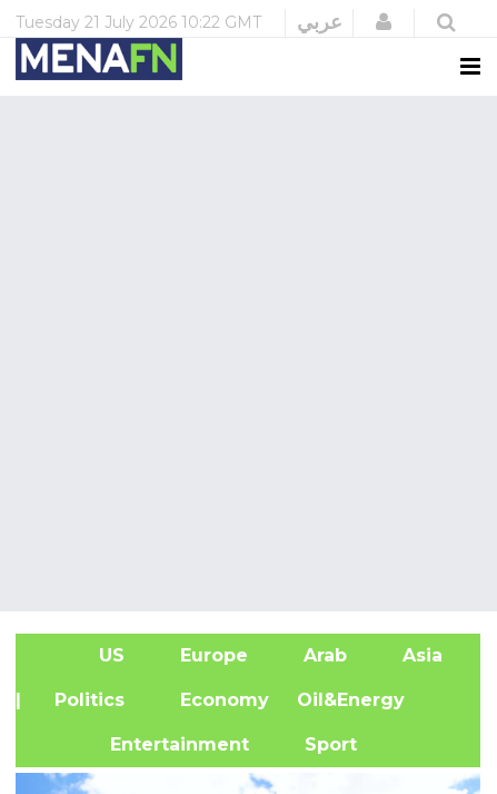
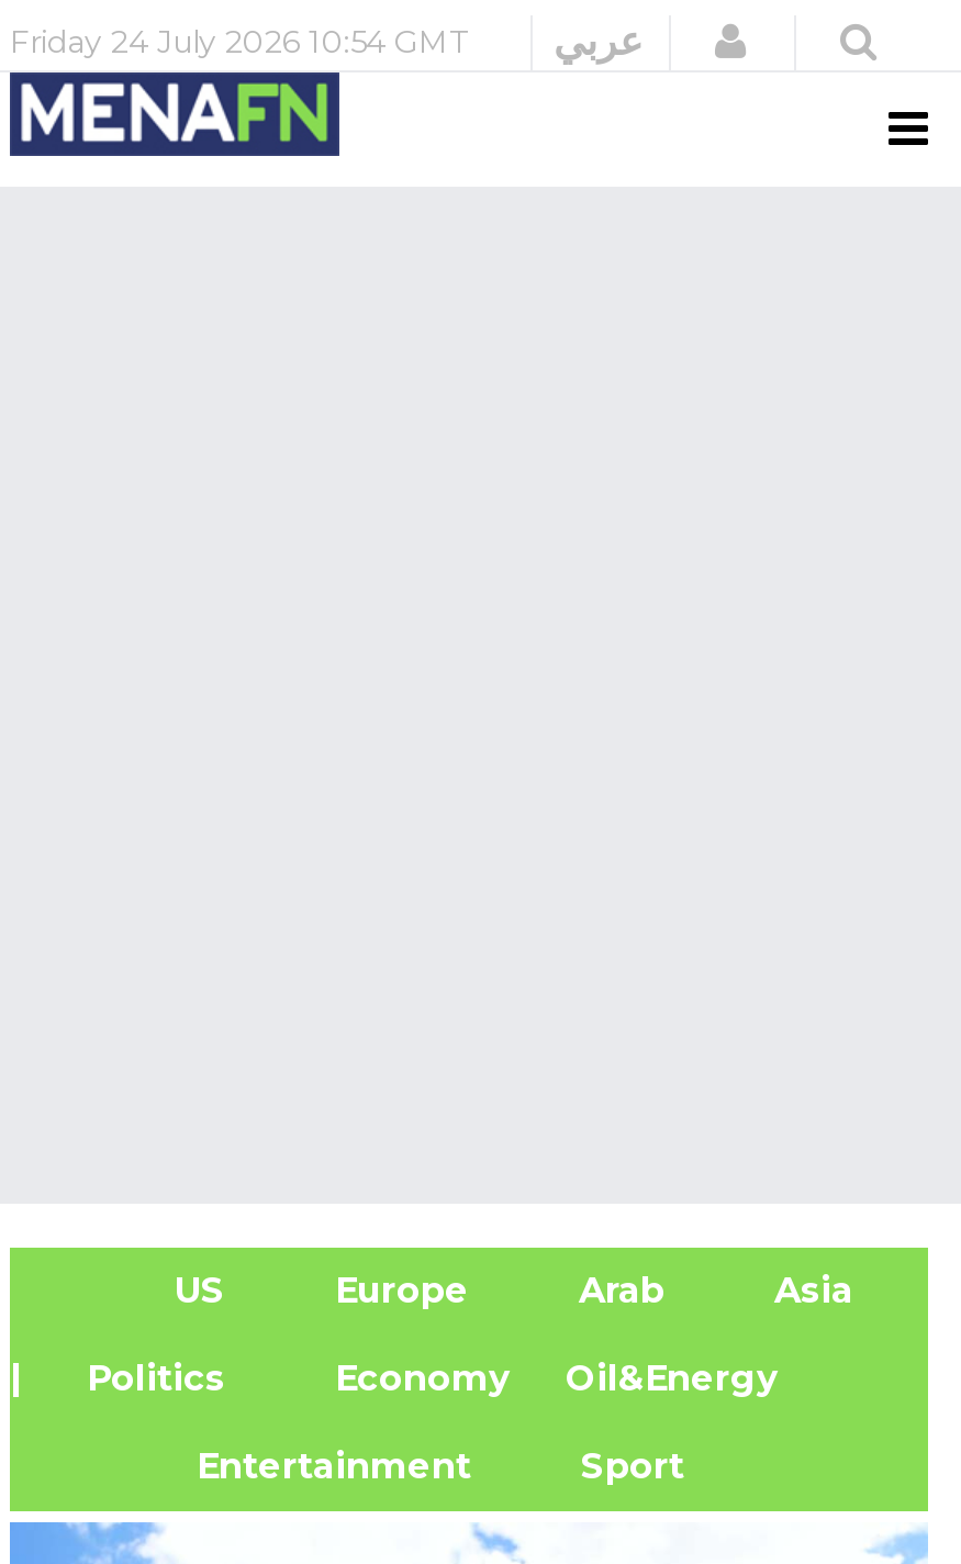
- Tuesday 21 July 2026 10:22 GMT
+ Friday 24 July 2026 10:54 GMT
